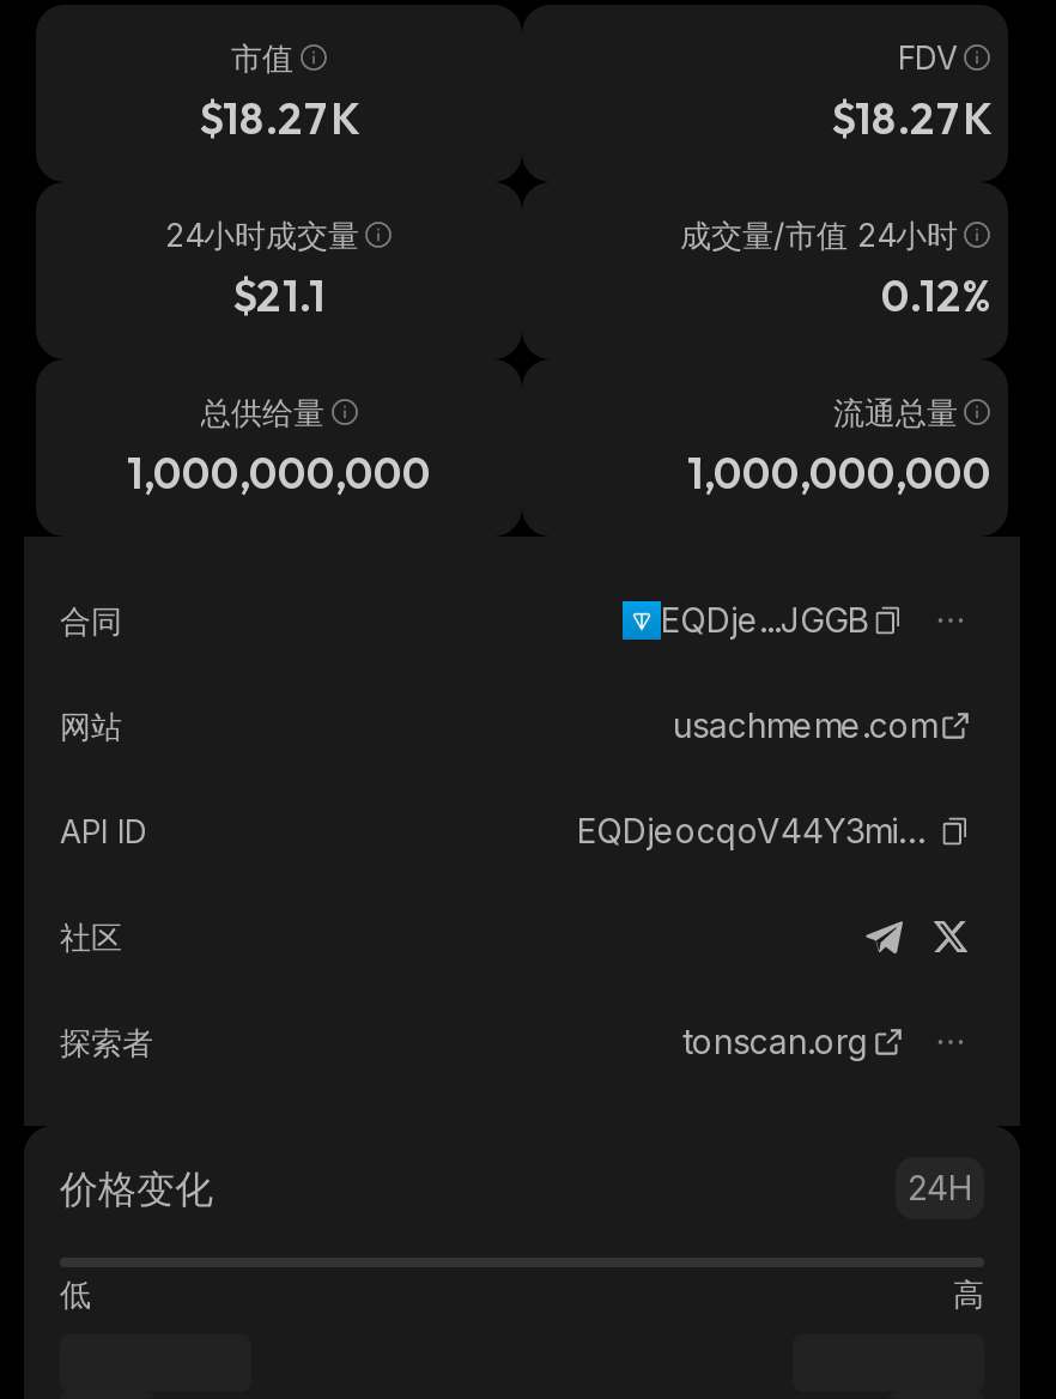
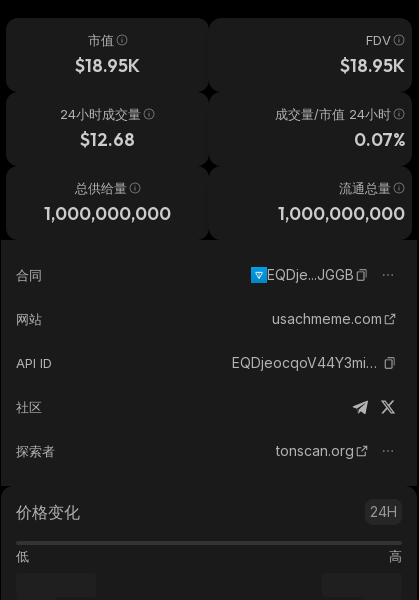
- $18.27K
+ $18.95K

- $18.27K
+ $18.95K

- $21.1
+ $12.68

- 0.12%
+ 0.07%
